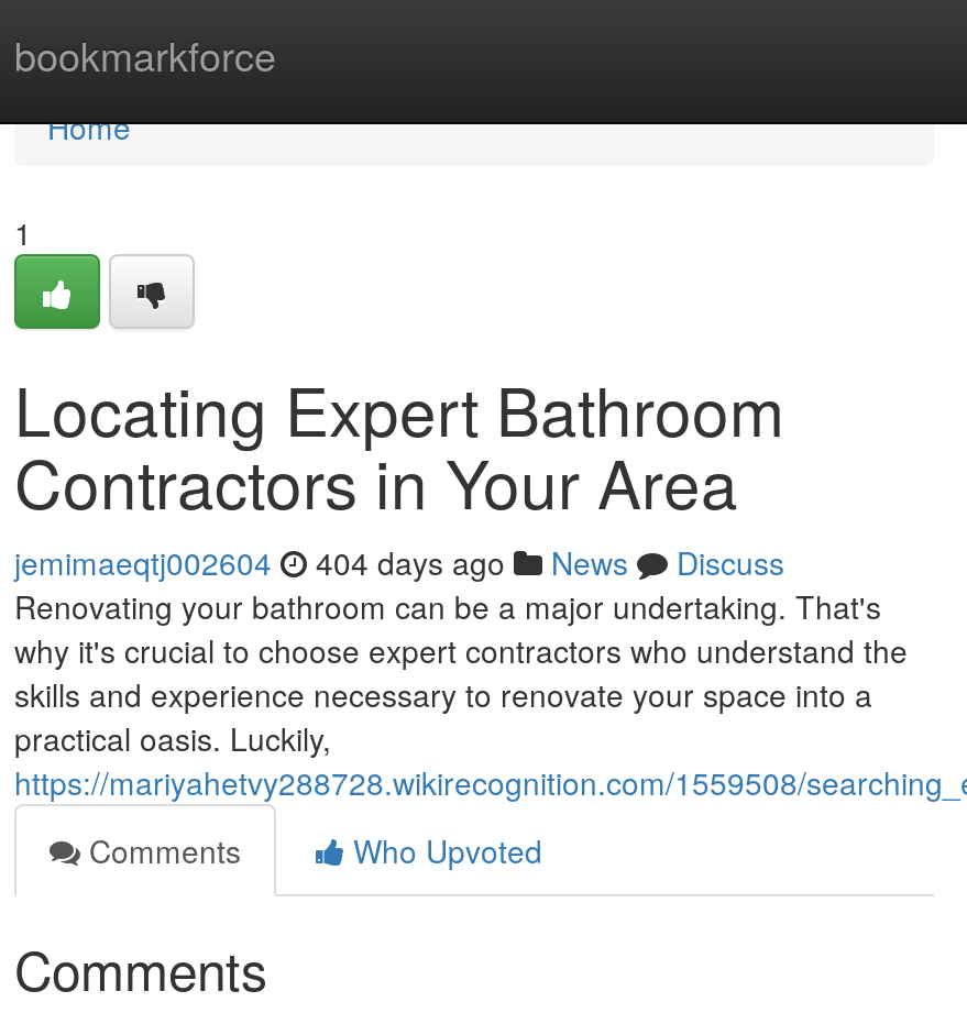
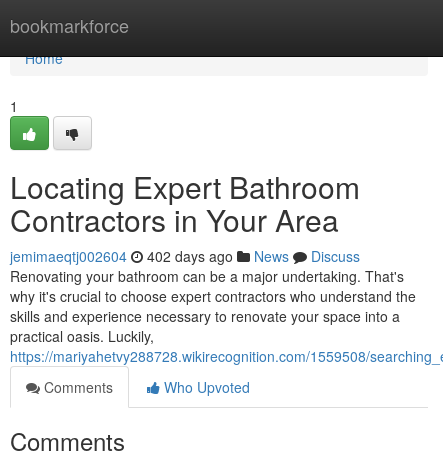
- jemimaeqtj002604 404 days ago News Discuss
+ jemimaeqtj002604 402 days ago News Discuss
